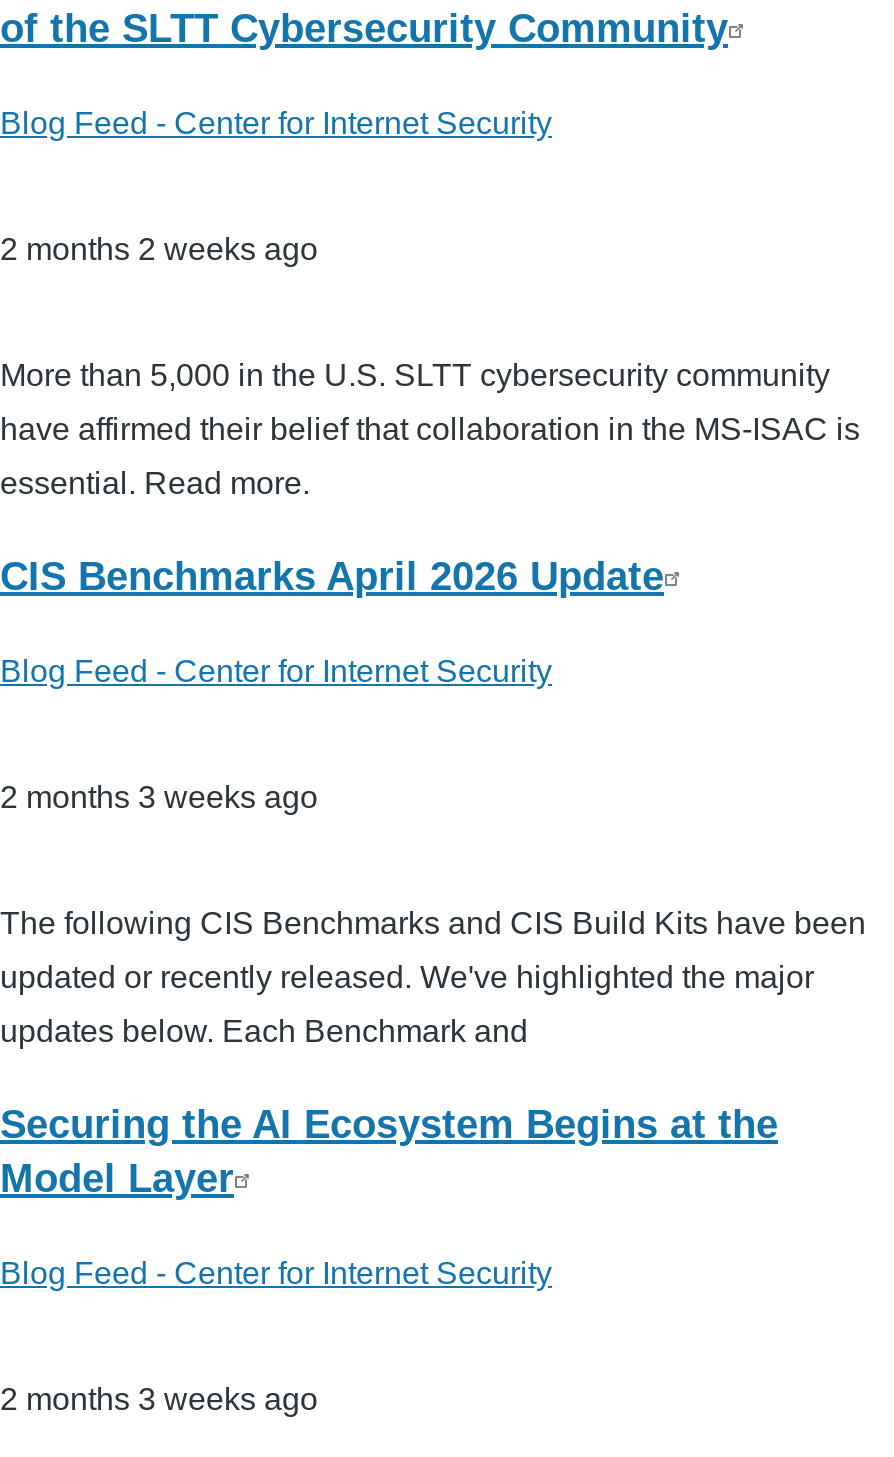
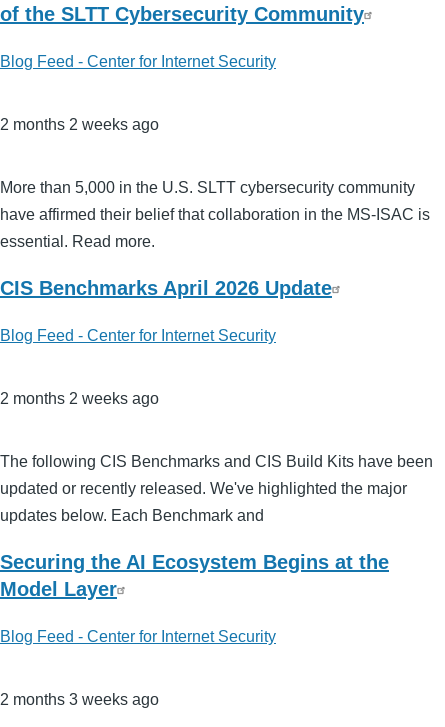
- 2 months 3 weeks ago
+ 2 months 2 weeks ago
